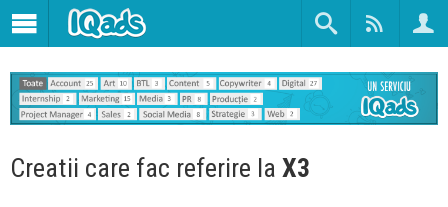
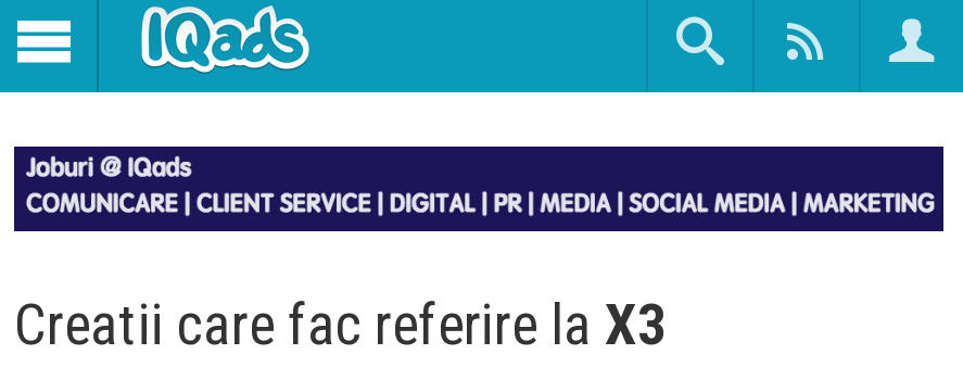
- [image]
+ [image]
